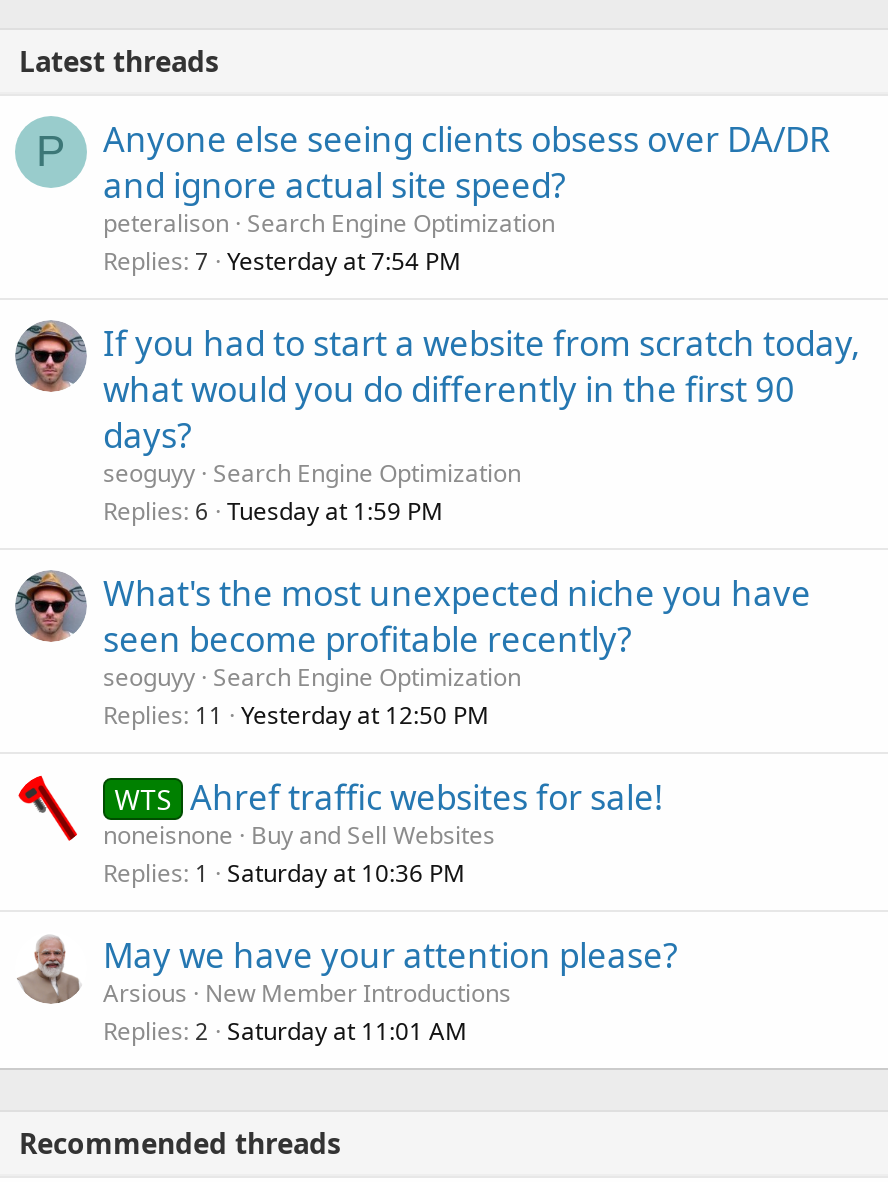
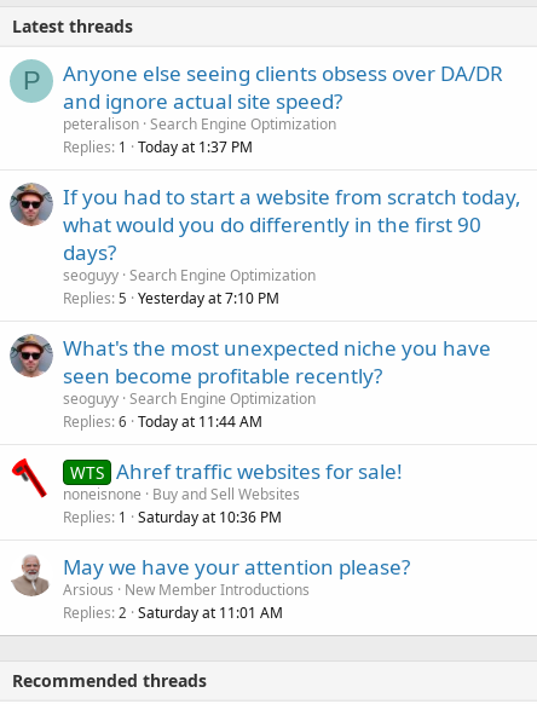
- Replies 7 Yesterday at 7:54 PM
+ Replies 1 Today at 1:37 PM

- Replies 6 Tuesday at 1:59 PM
+ Replies 5 Yesterday at 7:10 PM

- Replies 11 Yesterday at 12:50 PM
+ Replies 6 Today at 11:44 AM
